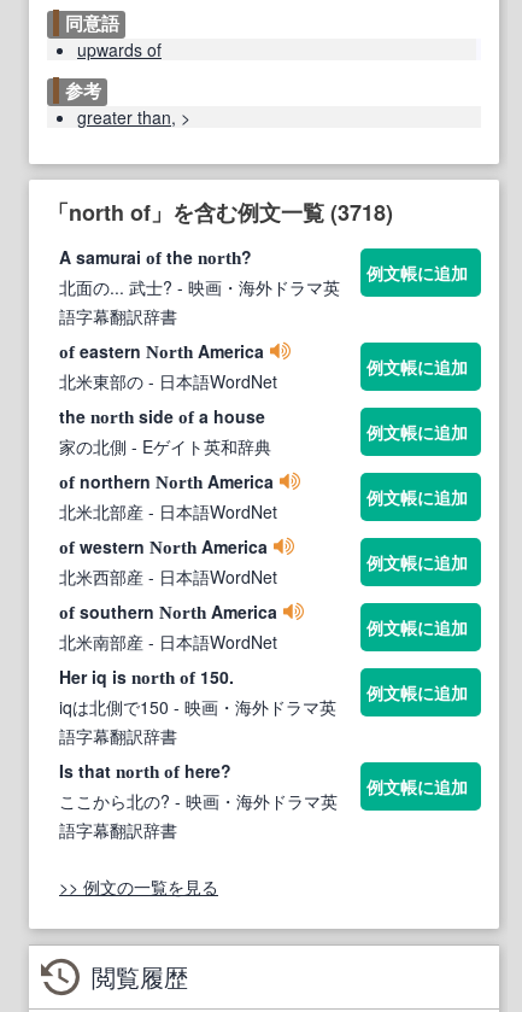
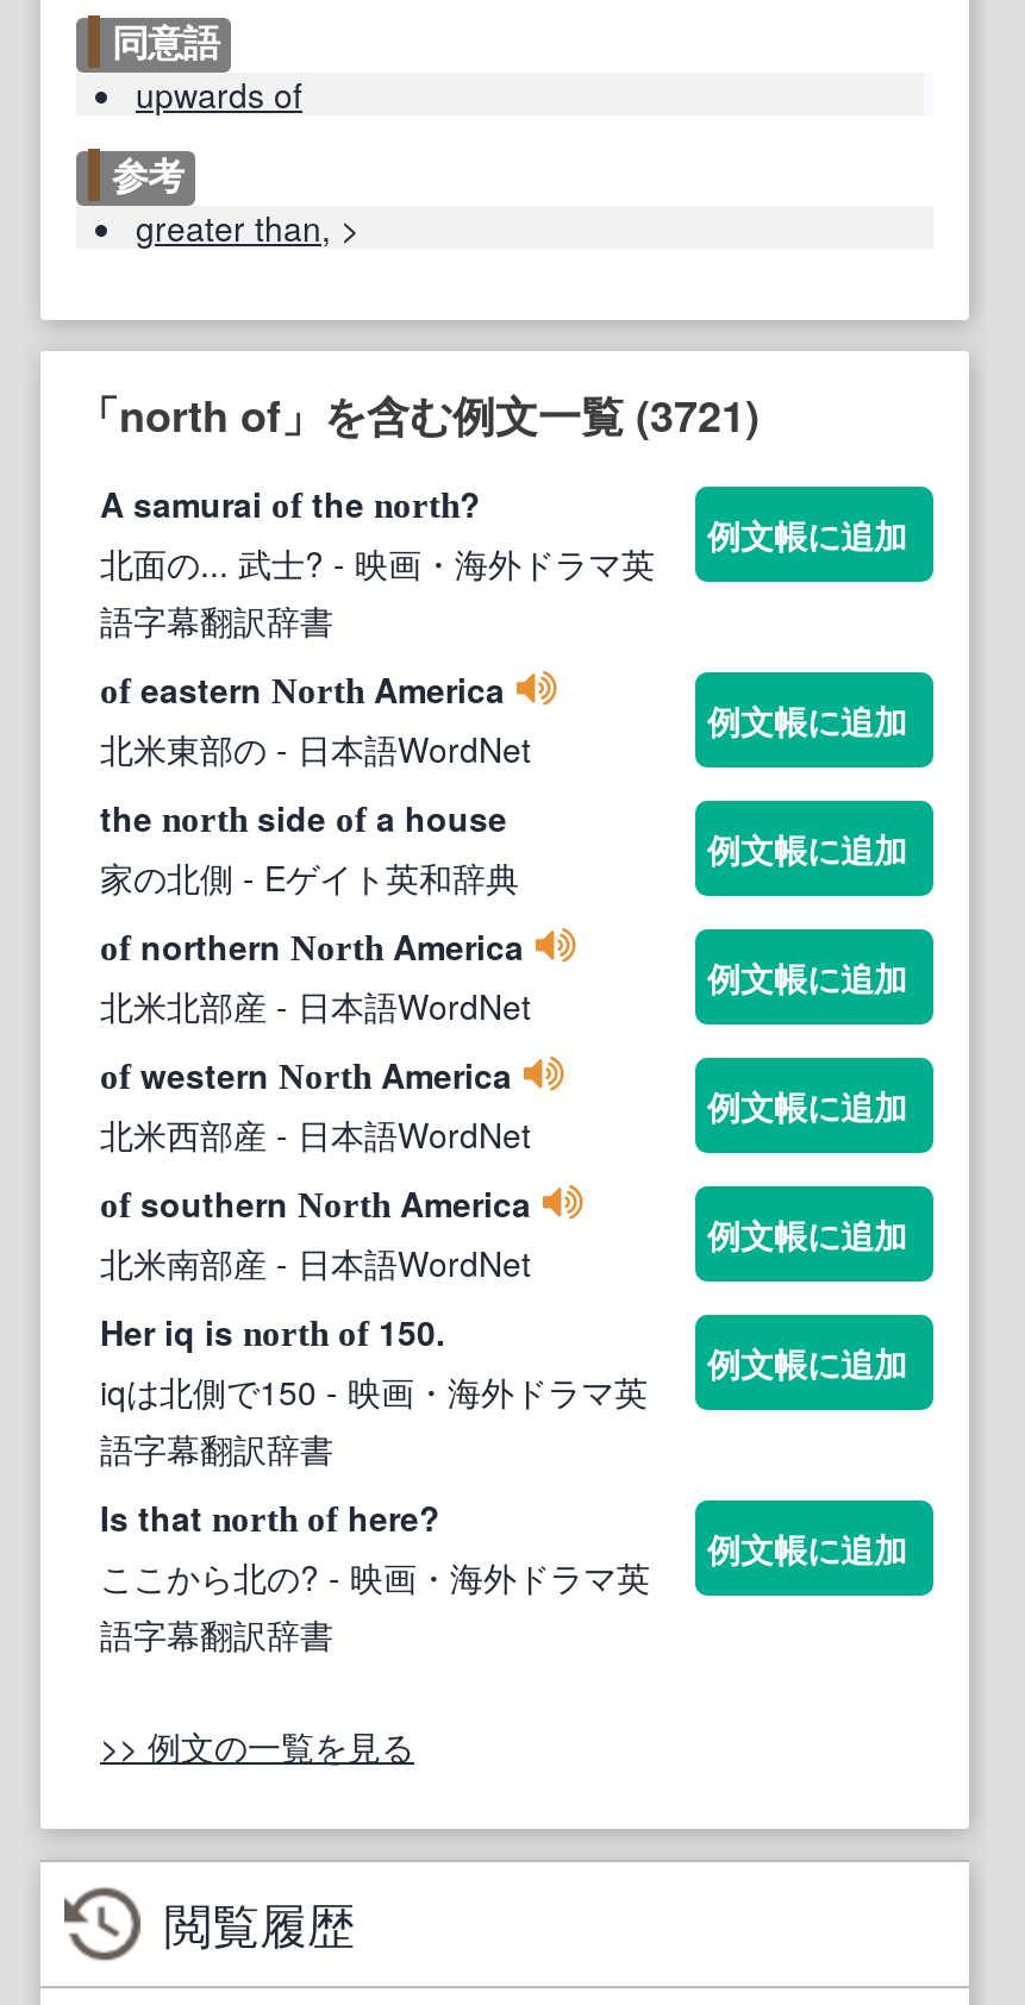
- 「north of」を含む例文一覧 (3718)
+ 「north of」を含む例文一覧 (3721)
